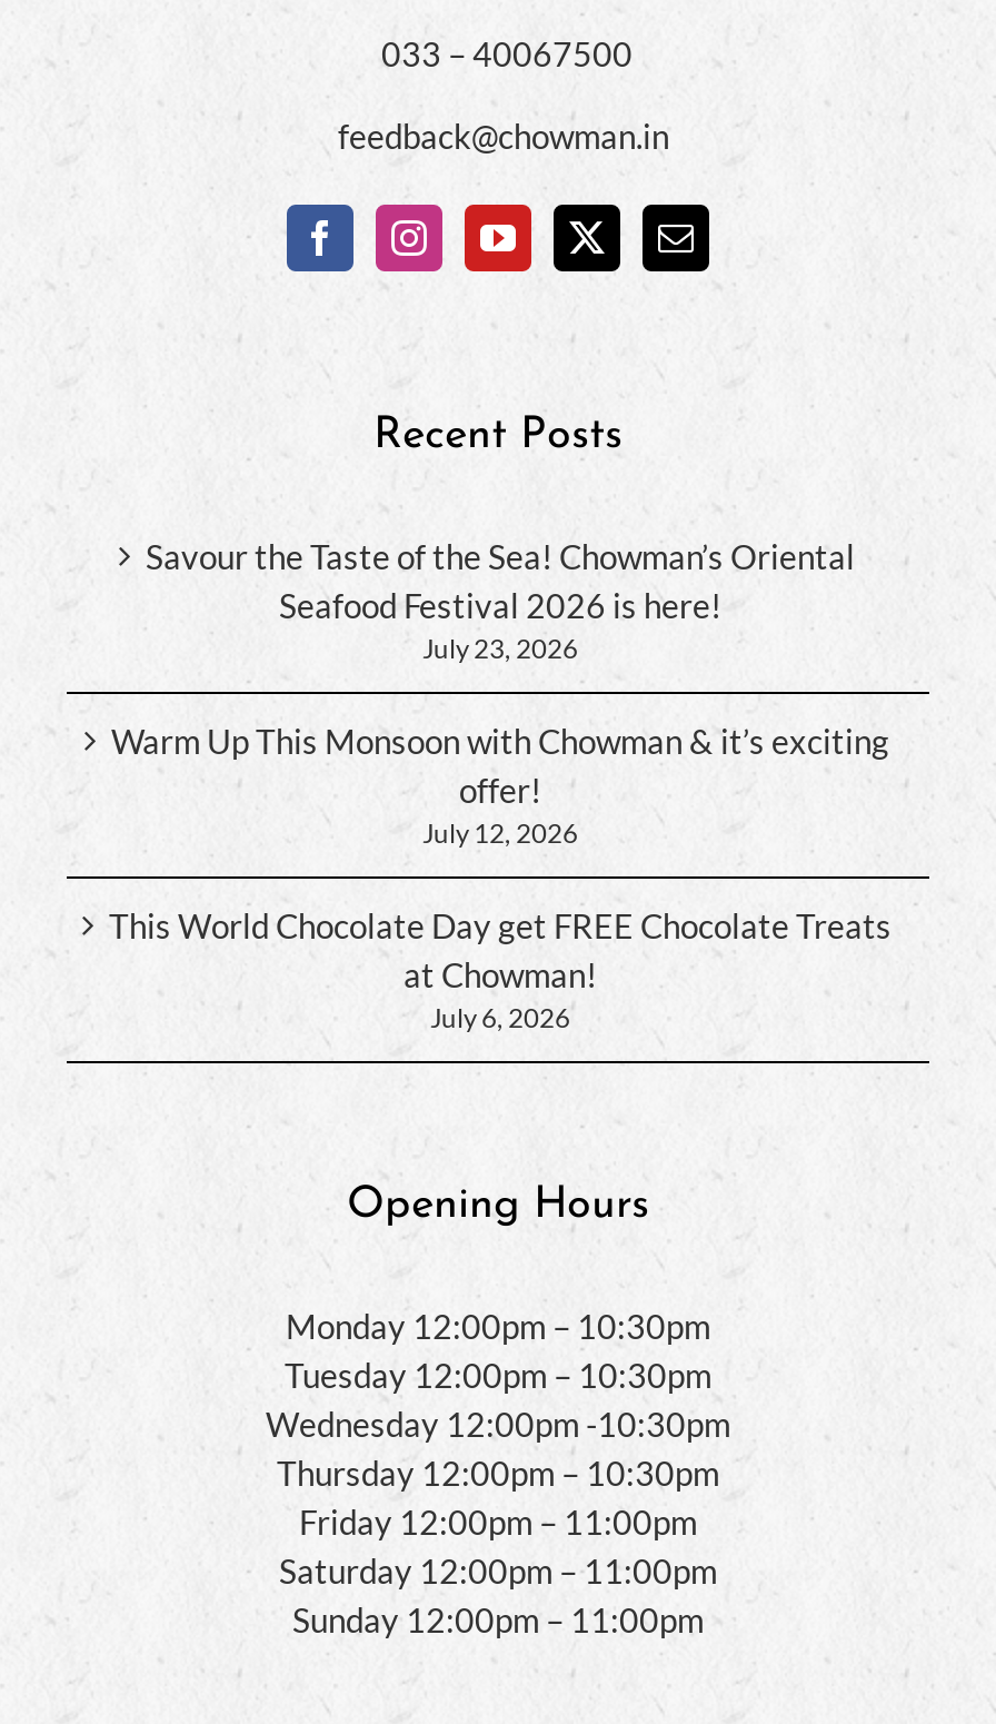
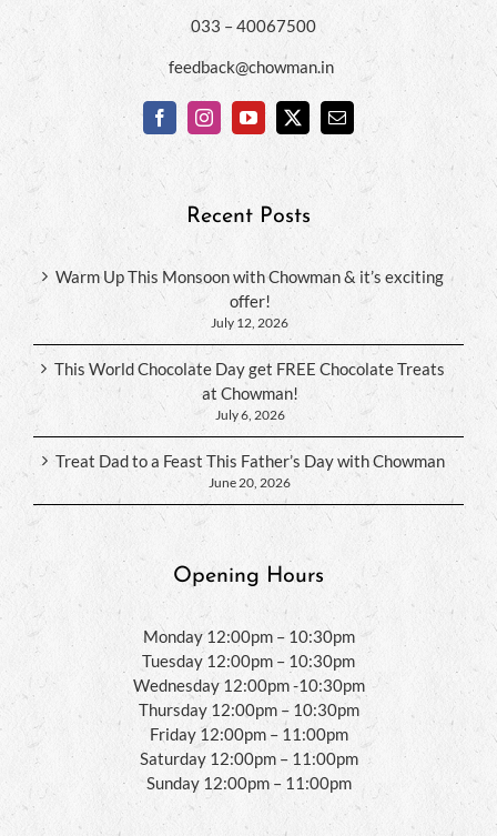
- Savour the Taste of the Sea! Chowman’s Oriental
- Seafood Festival 2026 is here!
- July 23, 2026

moved up: Warm Up This Monsoon with Chowman & it’s exciting | offer! | July 12, 2026 | This World Chocolate Day get FREE Chocolate Treats | at Chowman! | July 6, 2026

+ Treat Dad to a Feast This Father’s Day with Chowman
+ June 20, 2026
